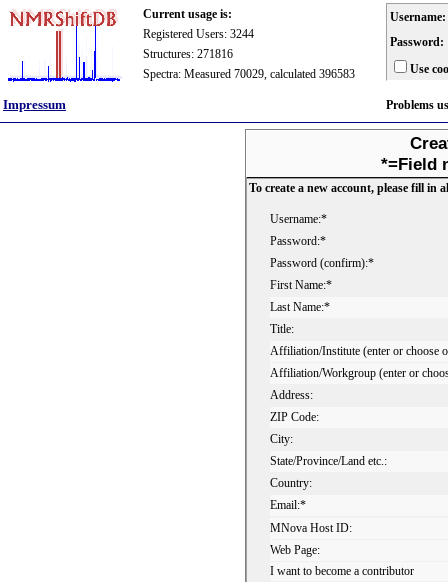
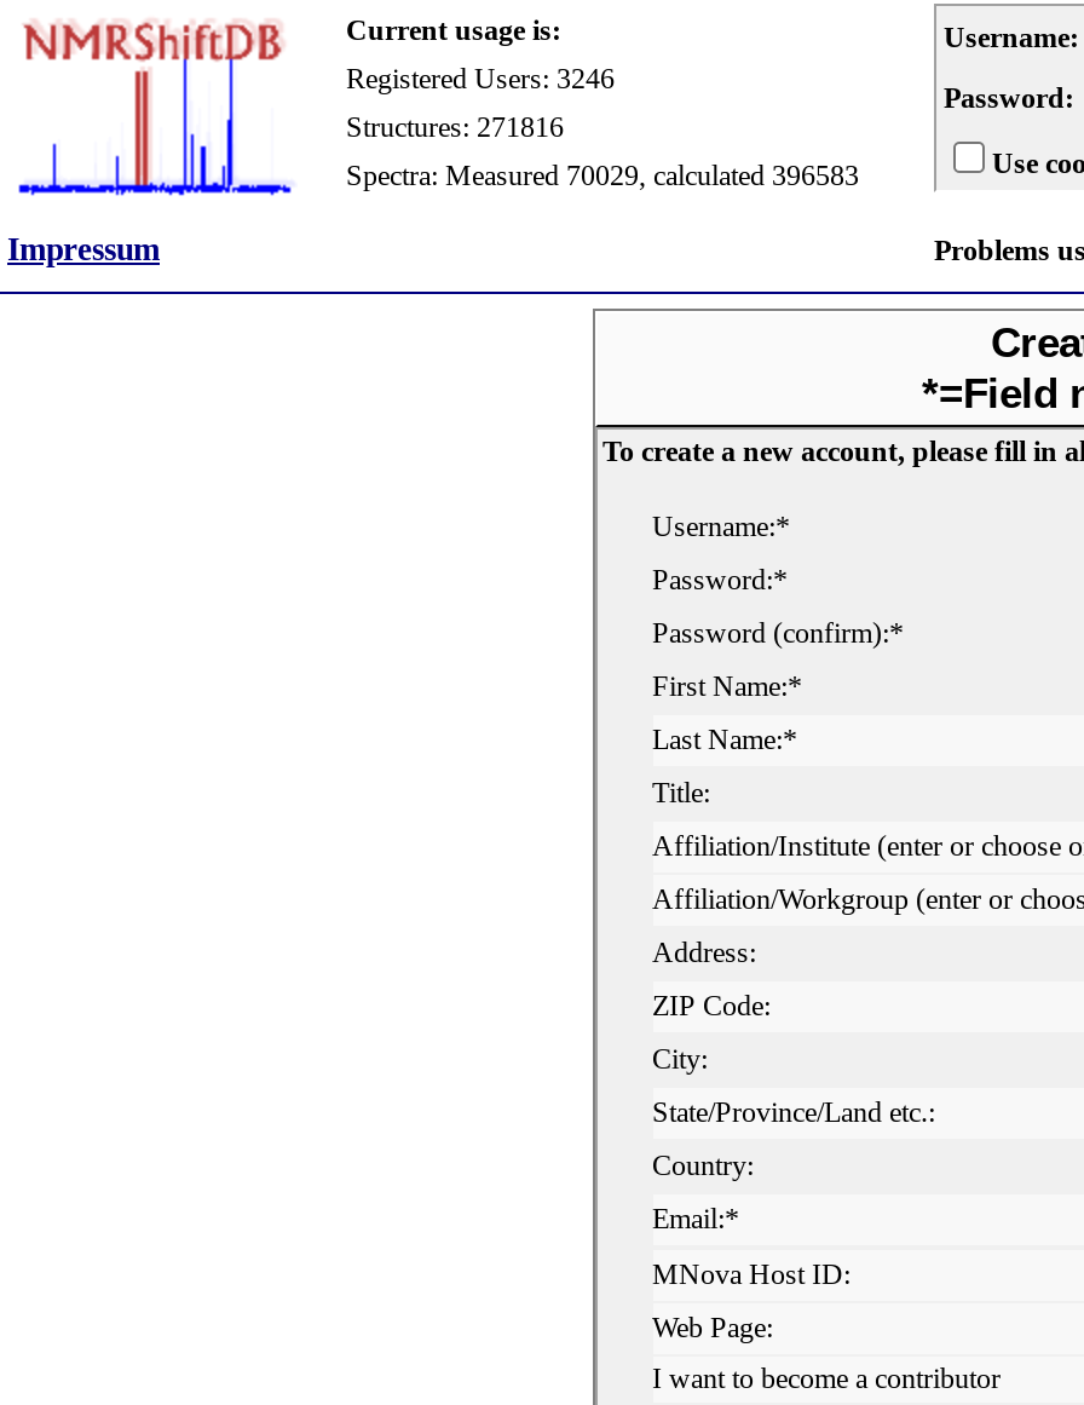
- Registered Users: 3244
+ Registered Users: 3246
